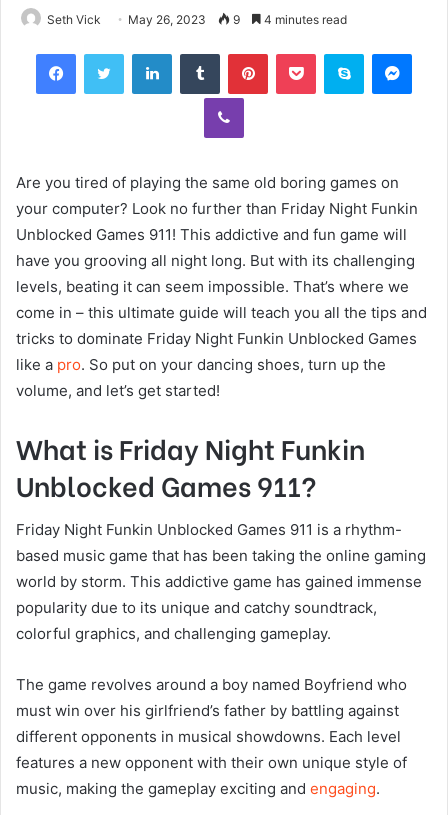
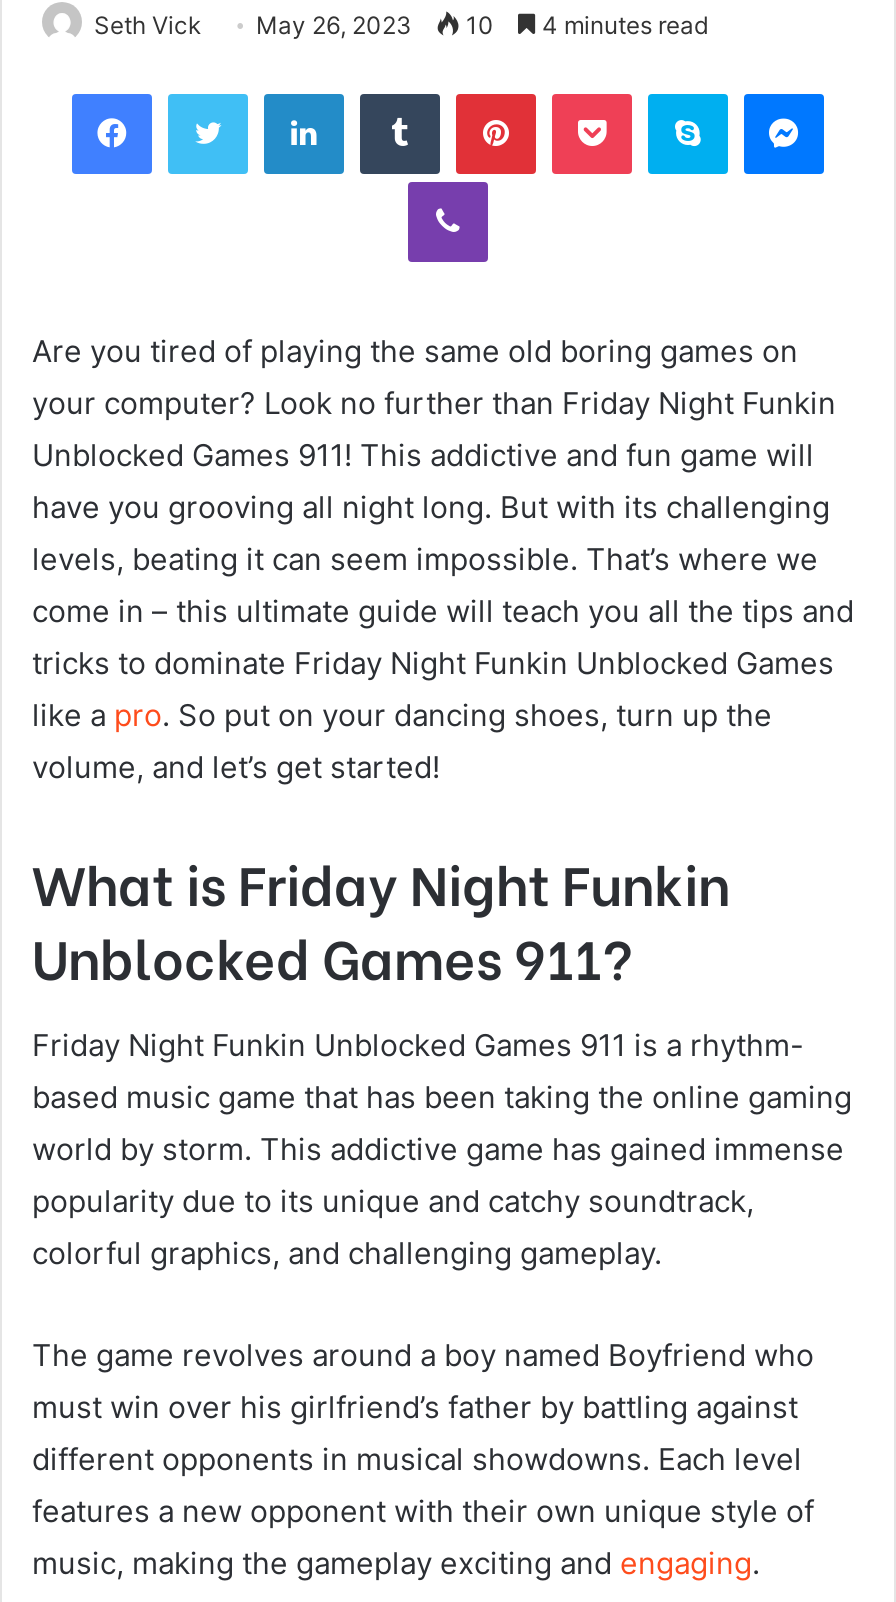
- Seth Vick May 26, 2023 9 4 minutes read
+ Seth Vick May 26, 2023 10 4 minutes read
